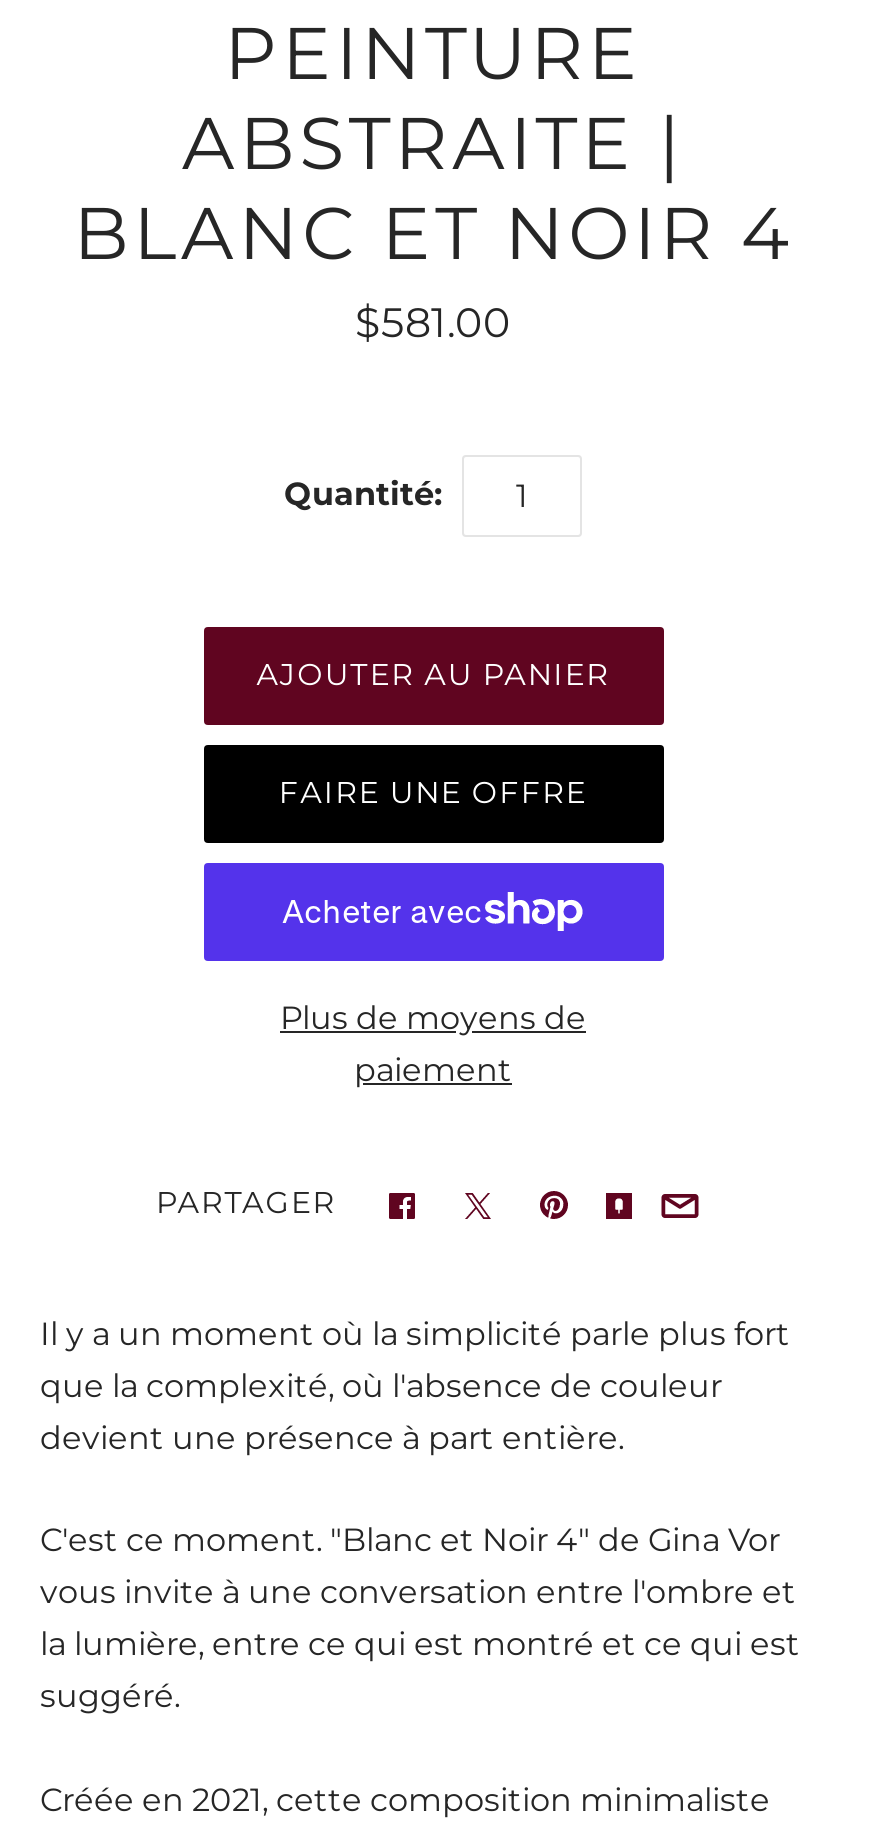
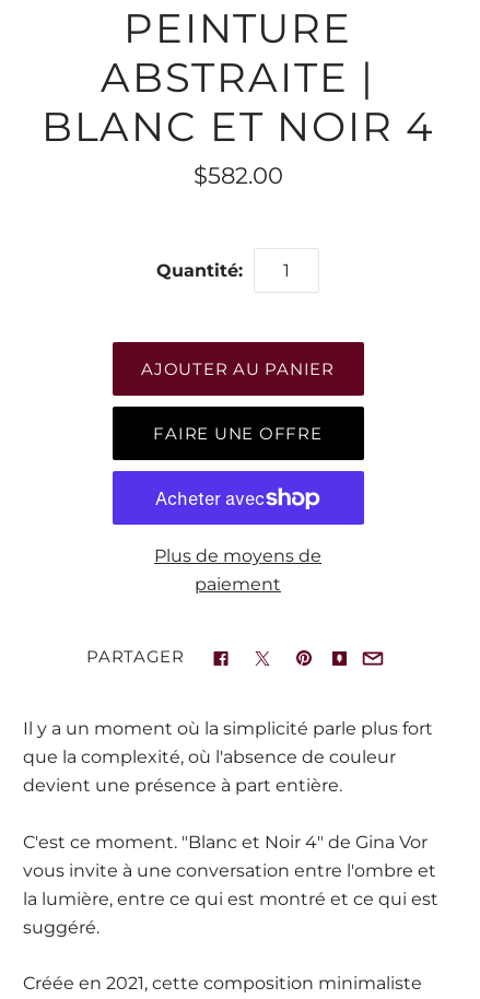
- $581.00
+ $582.00
